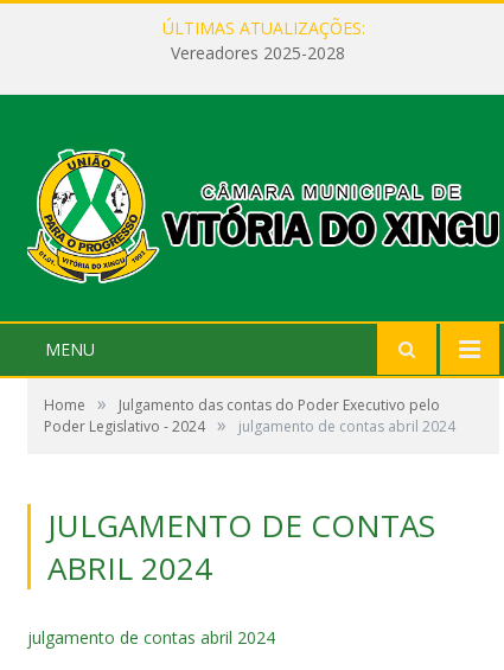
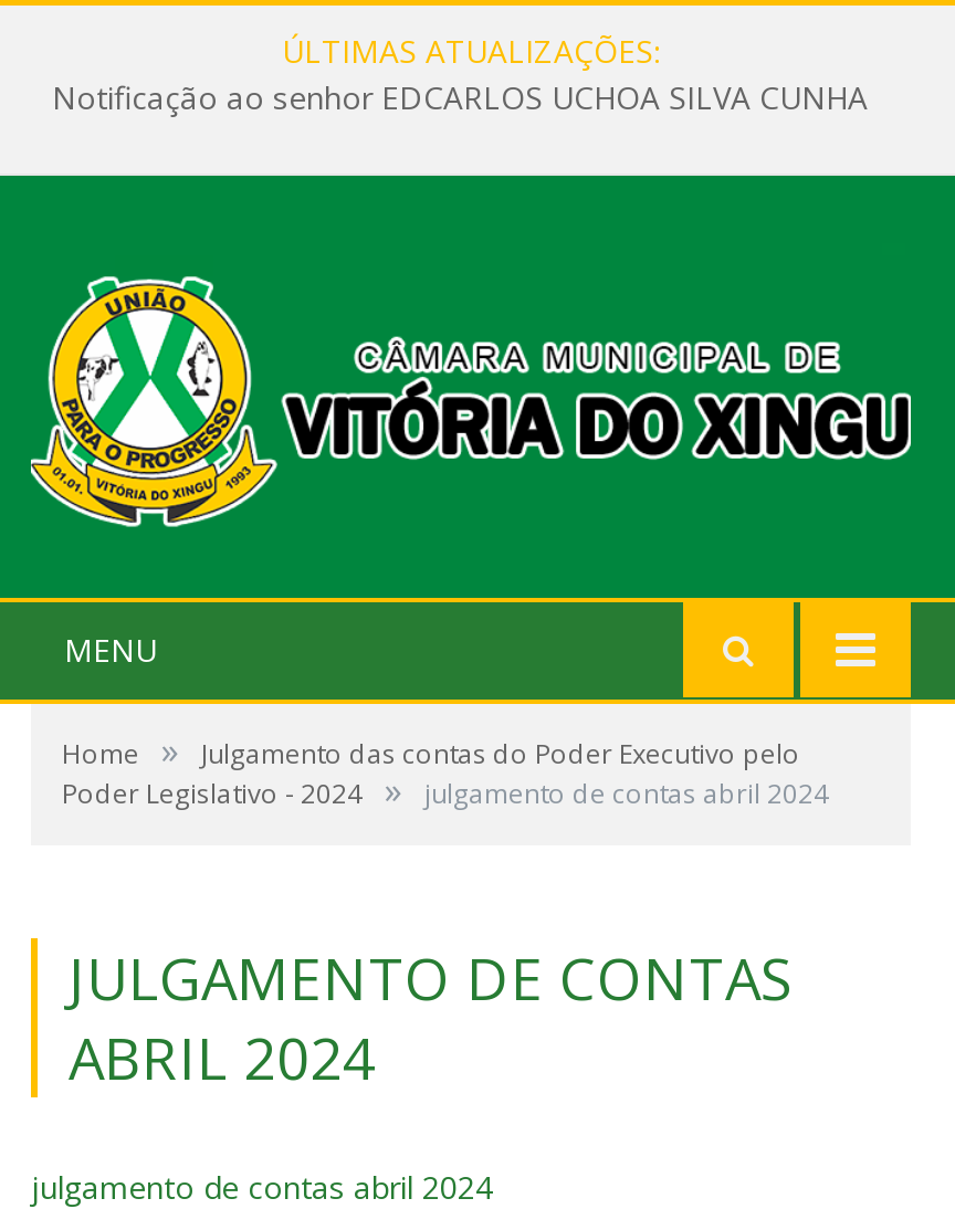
- Vereadores 2025-2028
+ Notificação ao senhor EDCARLOS UCHOA SILVA CUNHA
